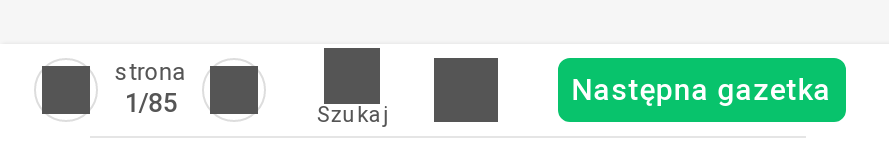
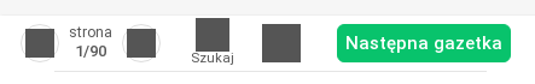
- 1/85
+ 1/90
